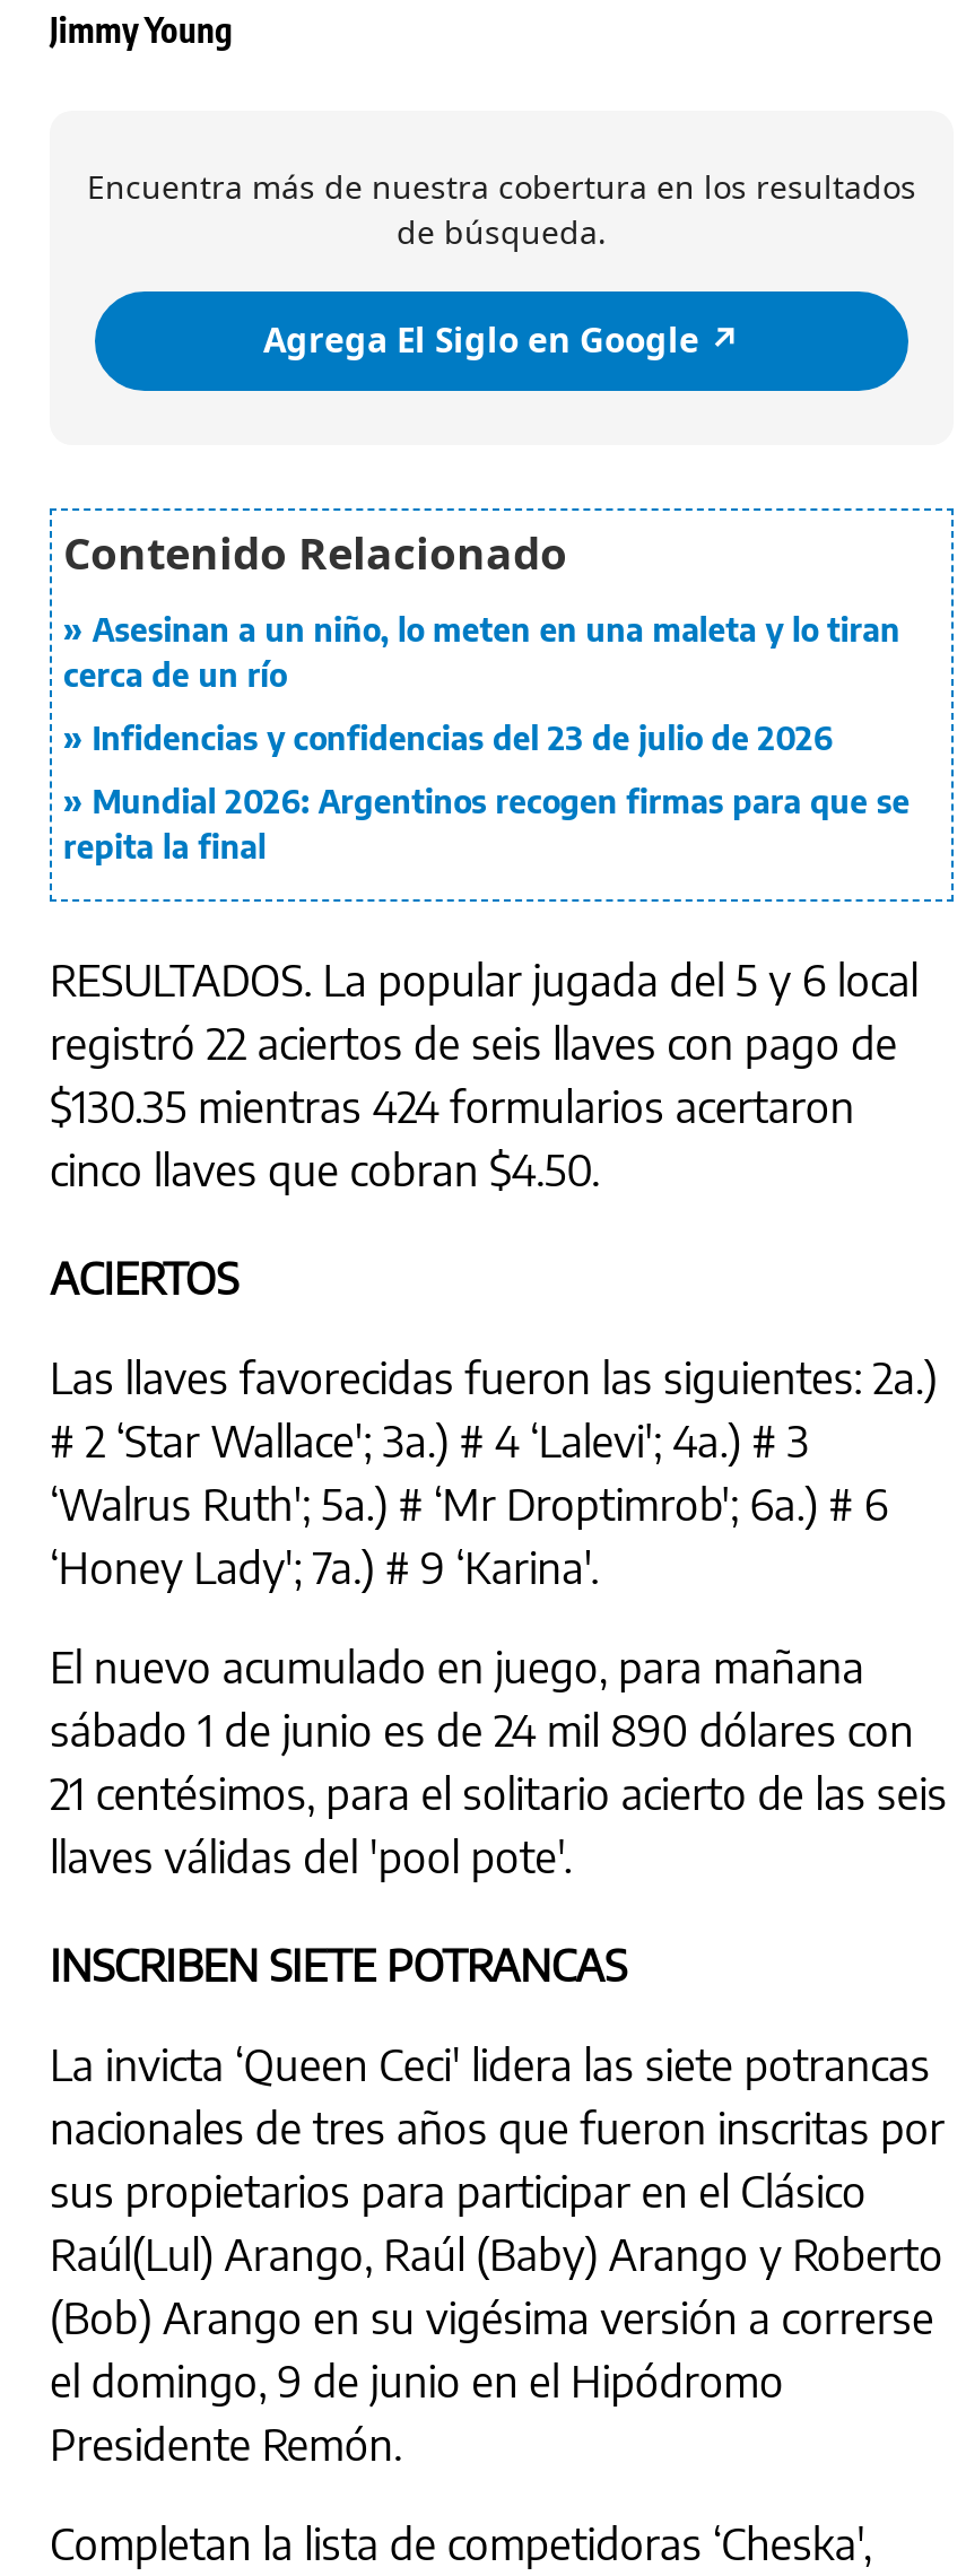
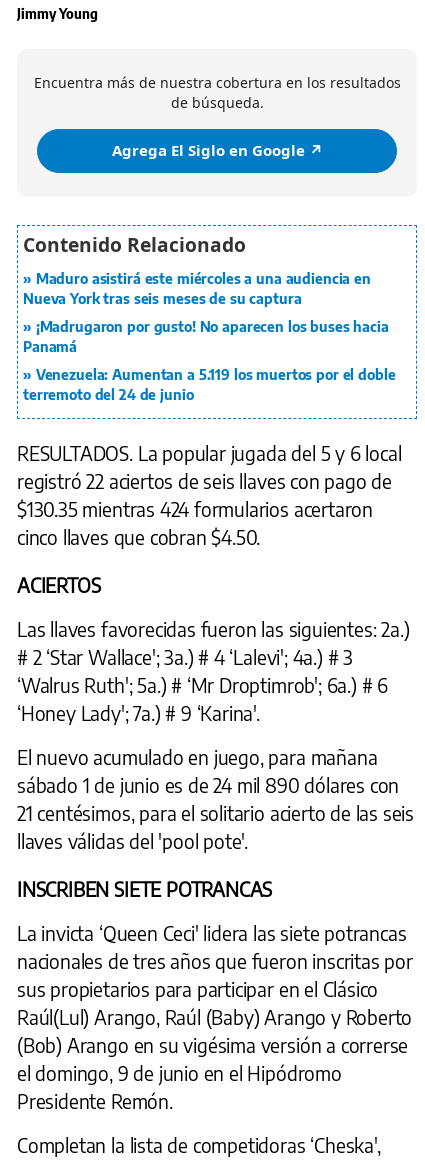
- Asesinan a un niño, lo meten en una maleta y lo tiran
- cerca de un río
+ Maduro asistirá este miércoles a una audiencia en
+ Nueva York tras seis meses de su captura

- Infidencias y confidencias del 23 de julio de 2026
+ ¡Madrugaron por gusto! No aparecen los buses hacia
+ Panamá

- Mundial 2026: Argentinos recogen firmas para que se
- repita la final
+ Venezuela: Aumentan a 5.119 los muertos por el doble
+ terremoto del 24 de junio
